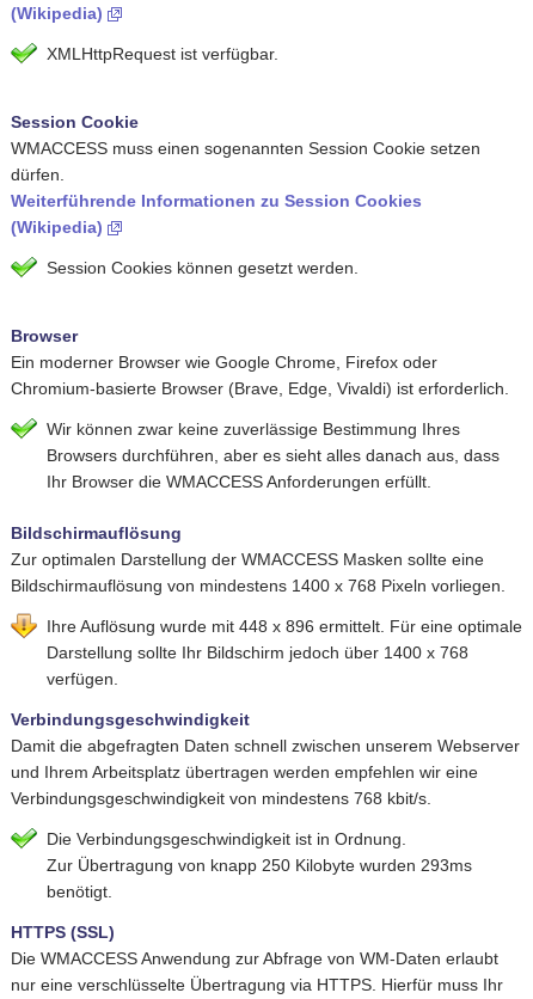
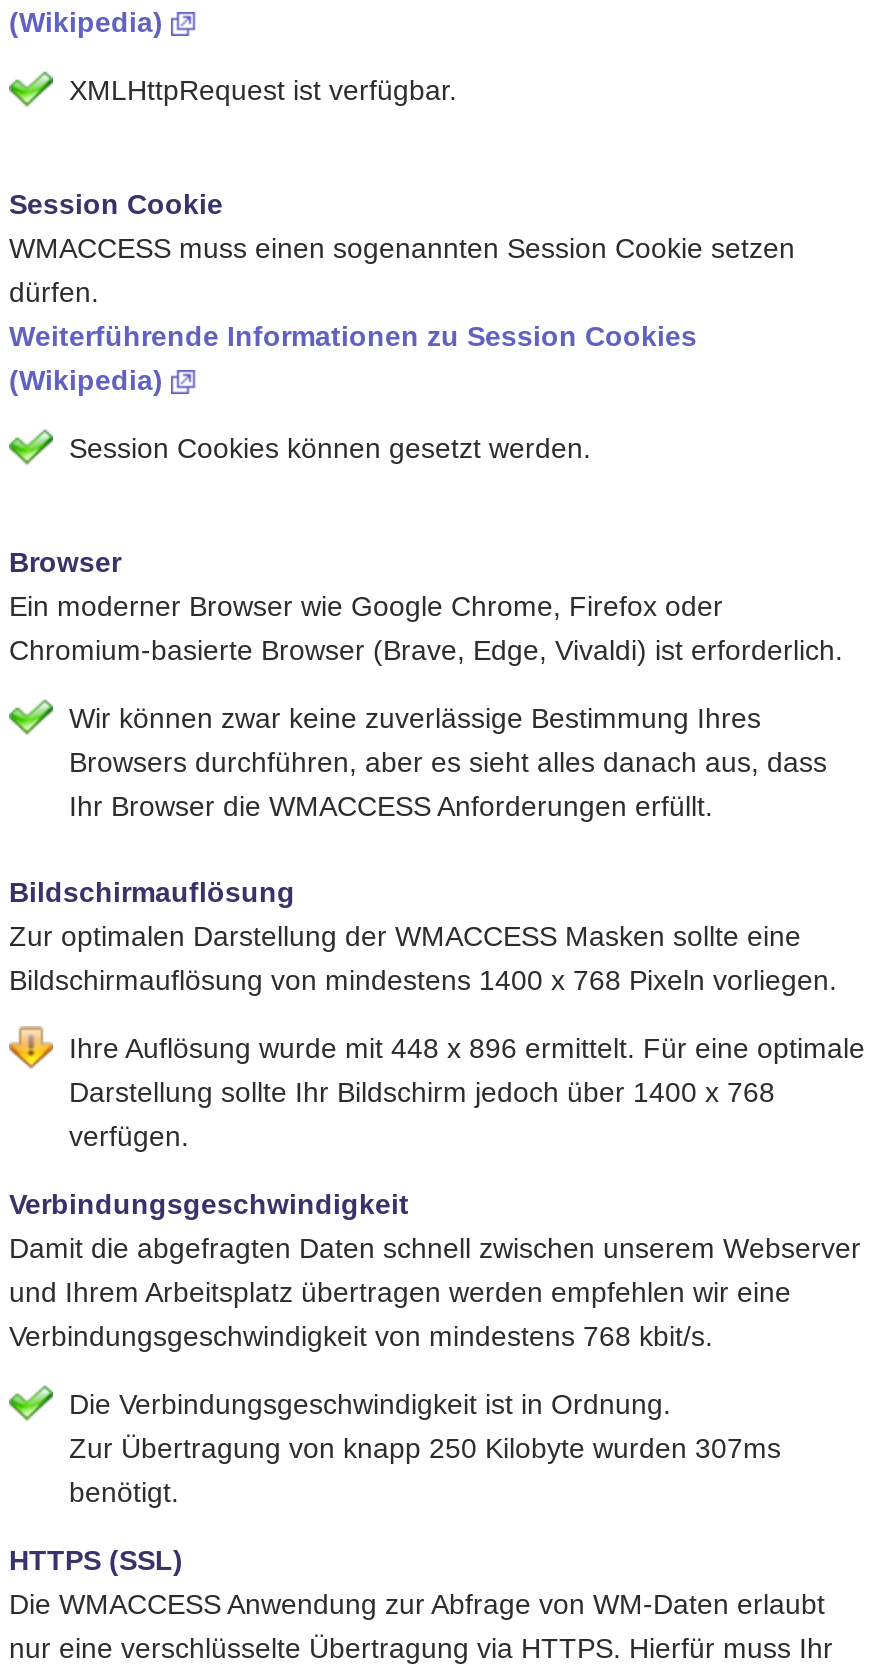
- Zur Übertragung von knapp 250 Kilobyte wurden 293ms
+ Zur Übertragung von knapp 250 Kilobyte wurden 307ms
